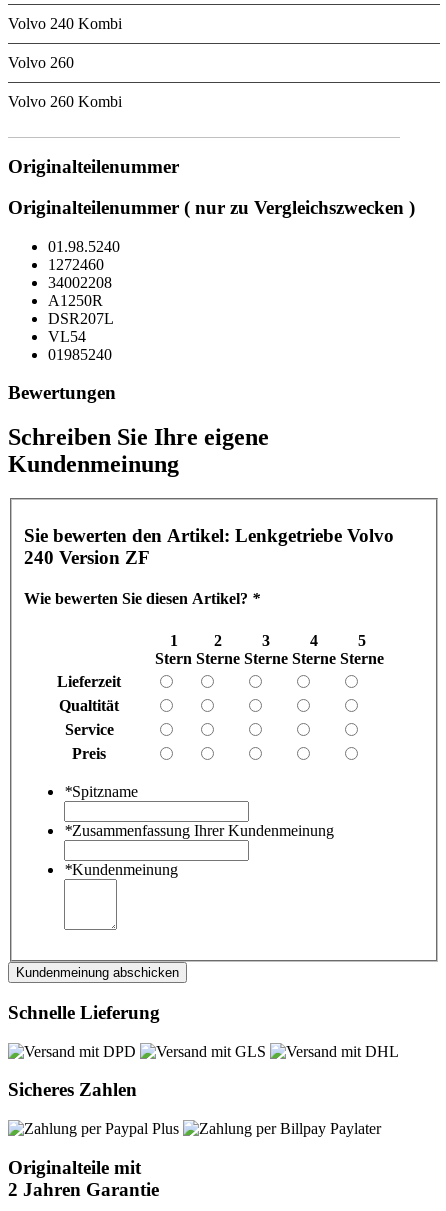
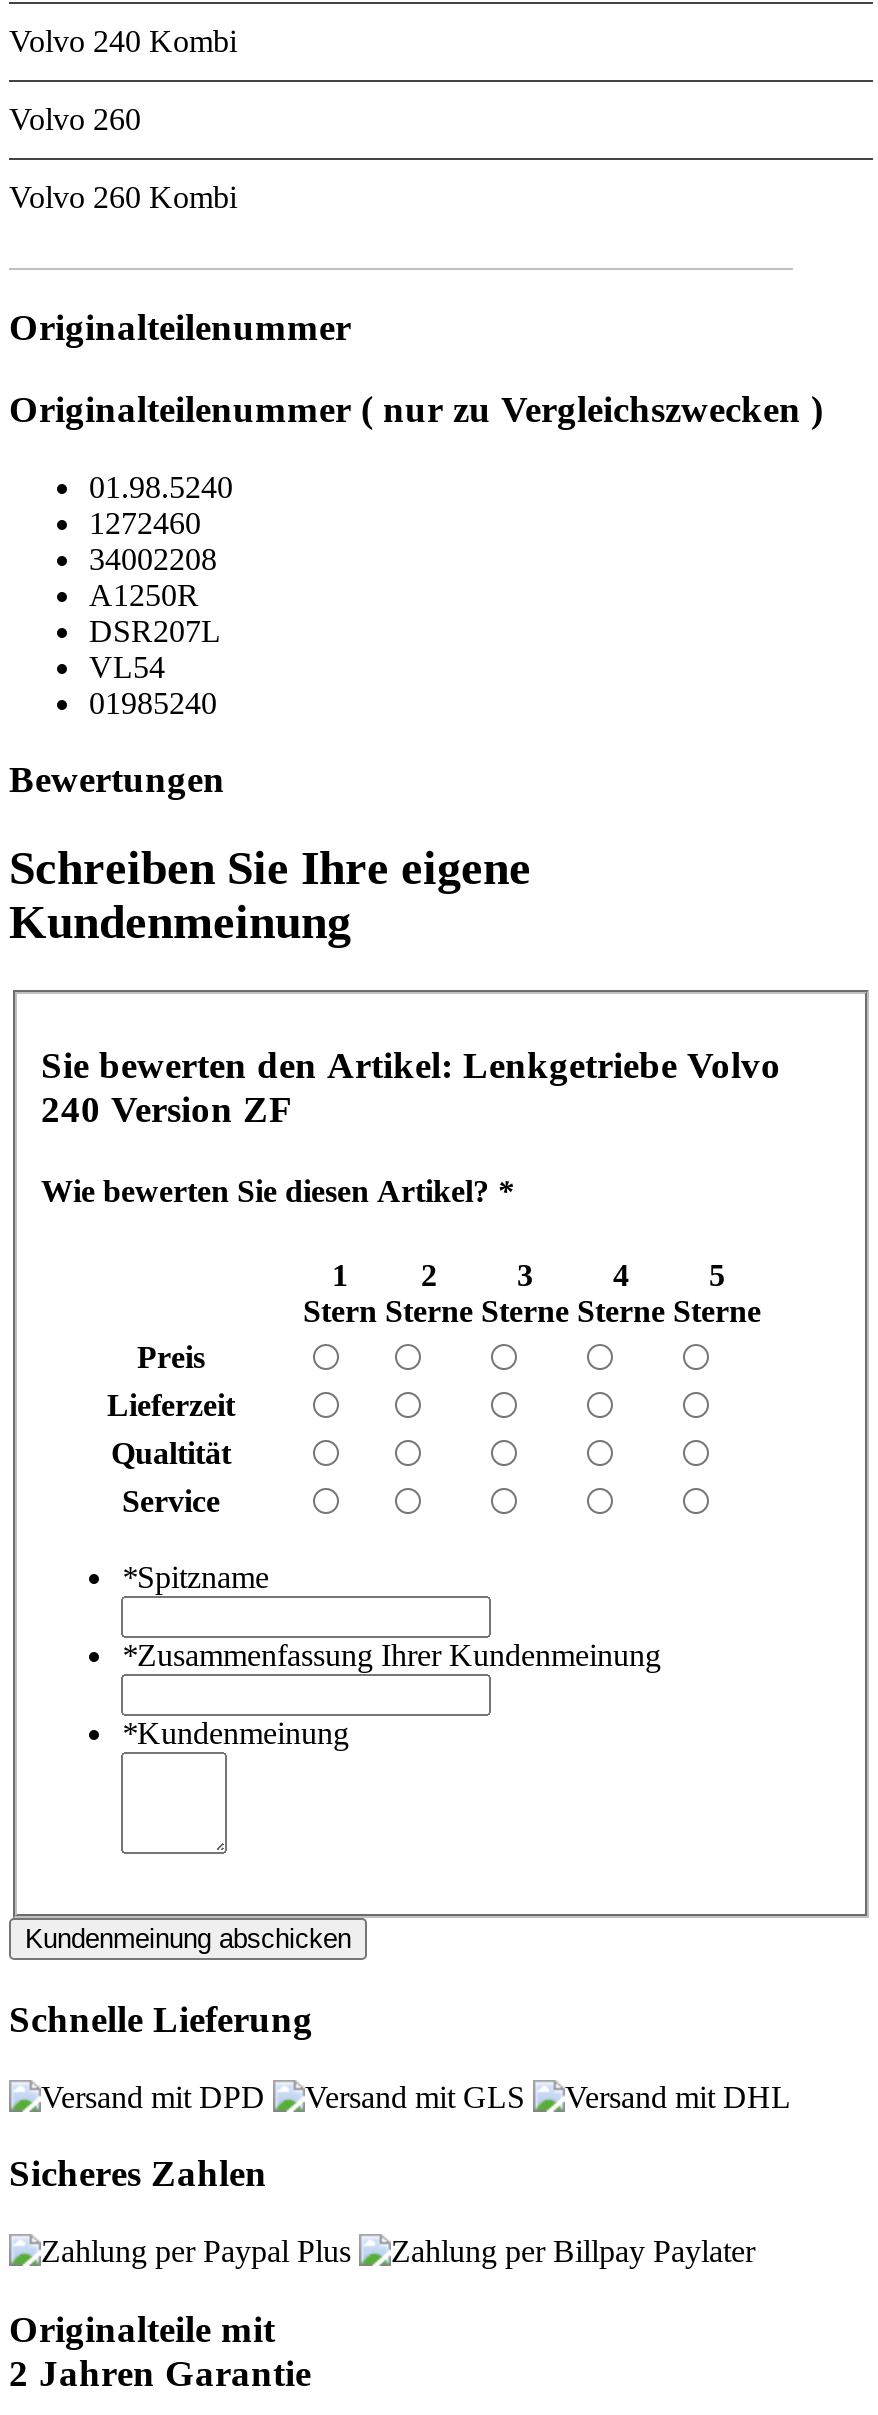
moved down: Lieferzeit | Qualtität | Service

moved up: Preis
